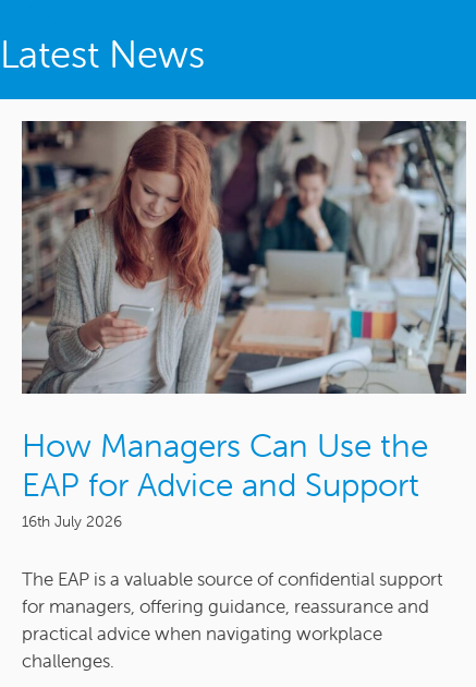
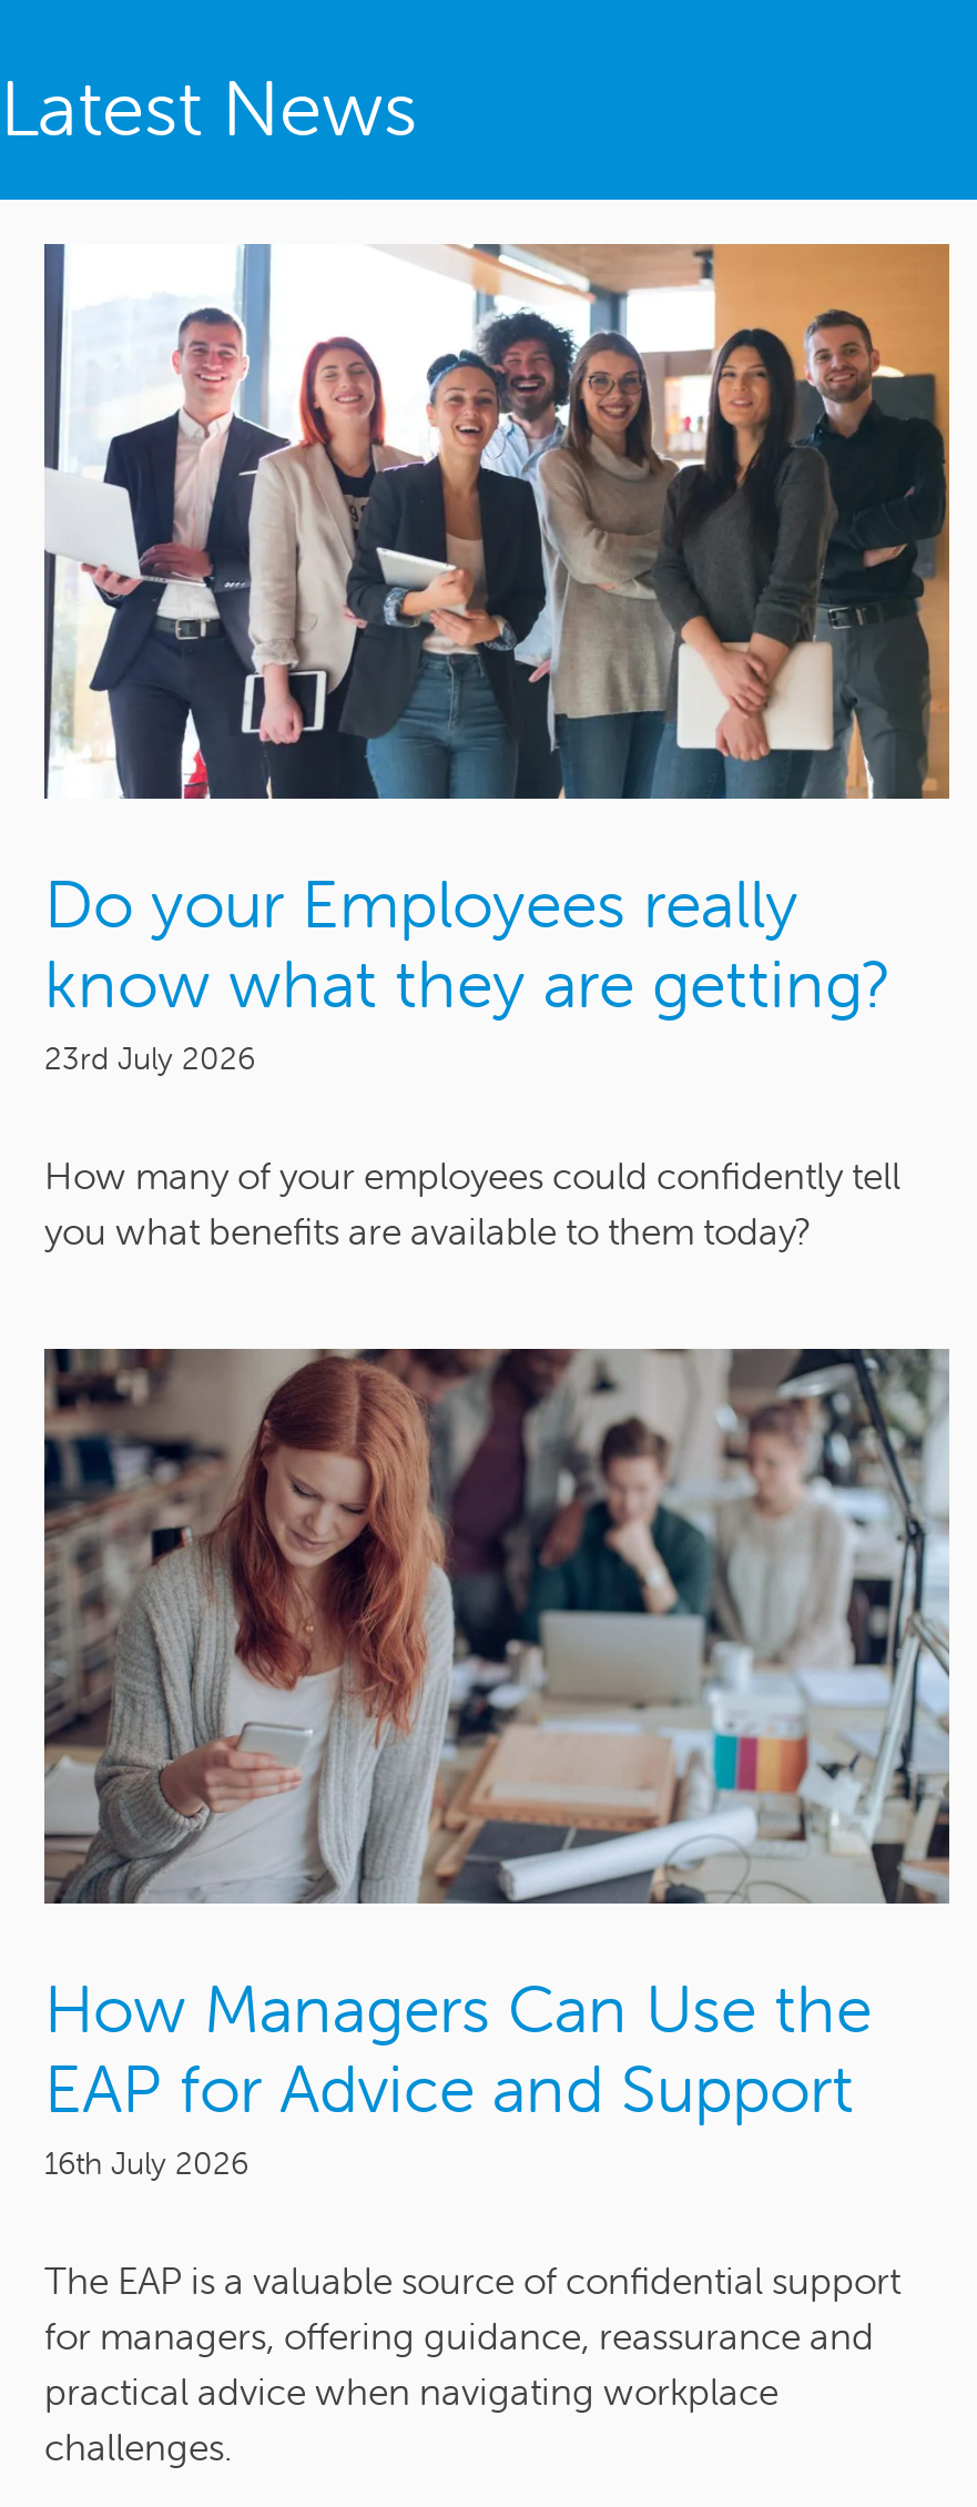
+ [image]
+ Do your Employees really
+ know what they are getting?
+ 23rd July 2026
+ How many of your employees could confidently tell
+ you what benefits are available to them today?
